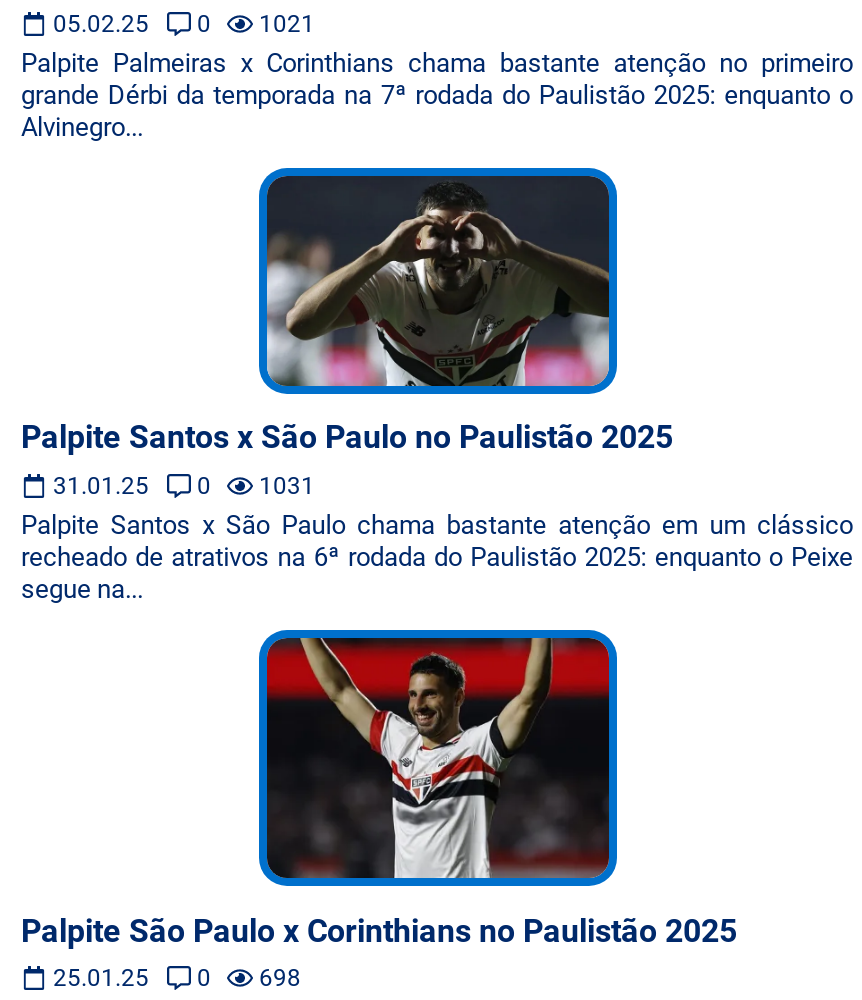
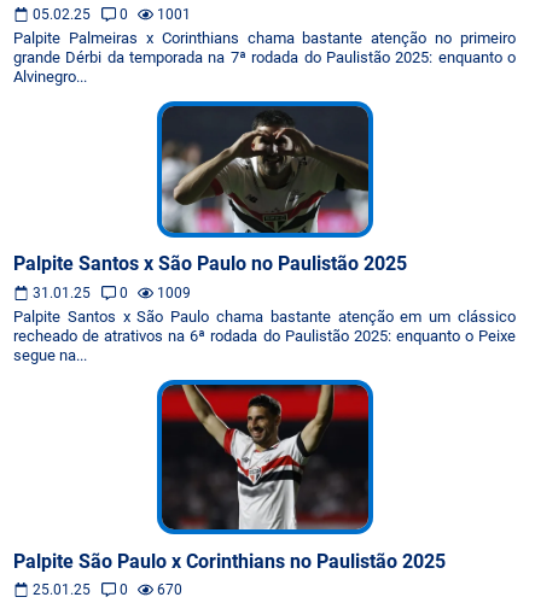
- 05.02.25 0 1021
+ 05.02.25 0 1001

- 31.01.25 0 1031
+ 31.01.25 0 1009

- 25.01.25 0 698
+ 25.01.25 0 670
